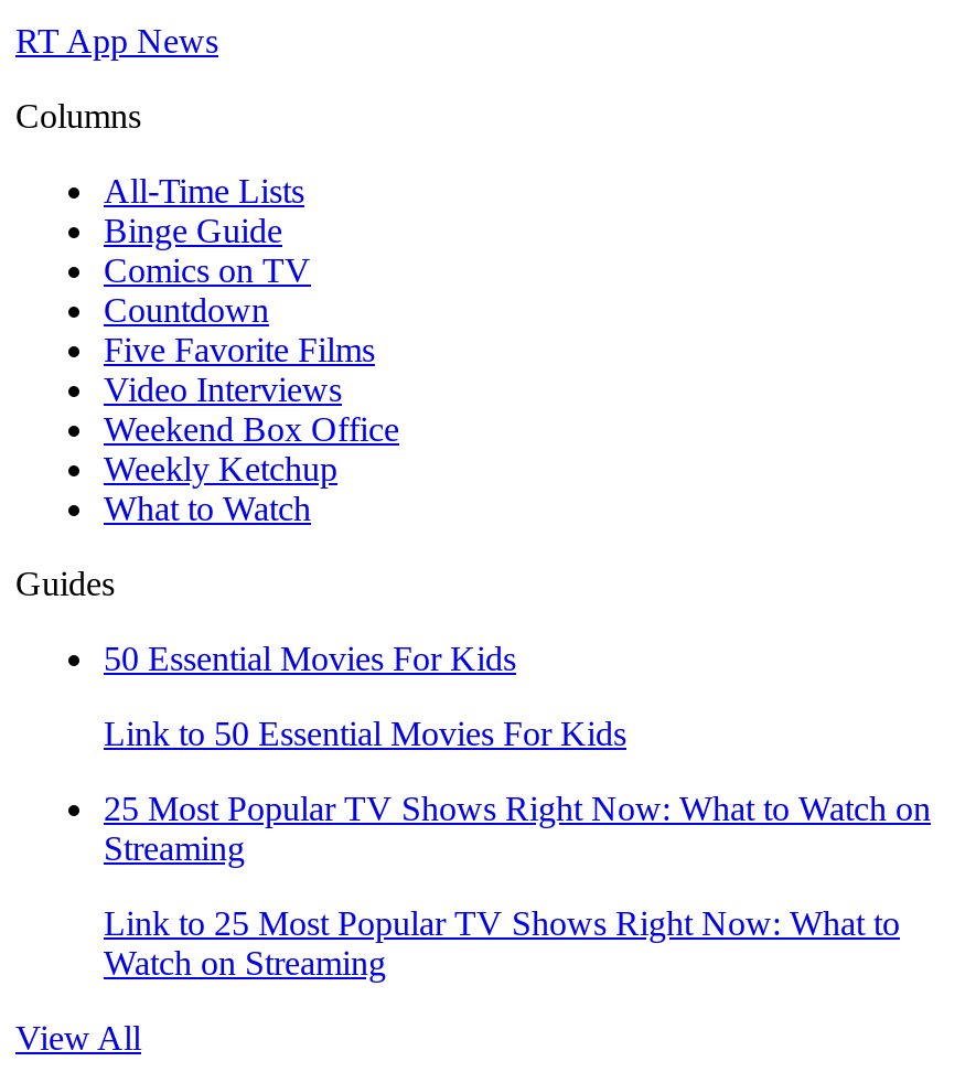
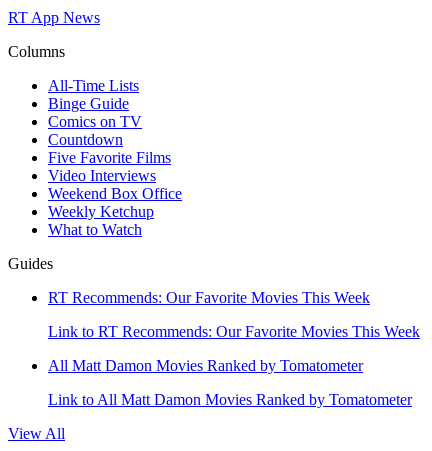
- 50 Essential Movies For Kids
+ RT Recommends: Our Favorite Movies This Week

- Link to 50 Essential Movies For Kids
+ Link to RT Recommends: Our Favorite Movies This Week

- 25 Most Popular TV Shows Right Now: What to Watch on
- Streaming
+ All Matt Damon Movies Ranked by Tomatometer

- Link to 25 Most Popular TV Shows Right Now: What to
- Watch on Streaming
+ Link to All Matt Damon Movies Ranked by Tomatometer
